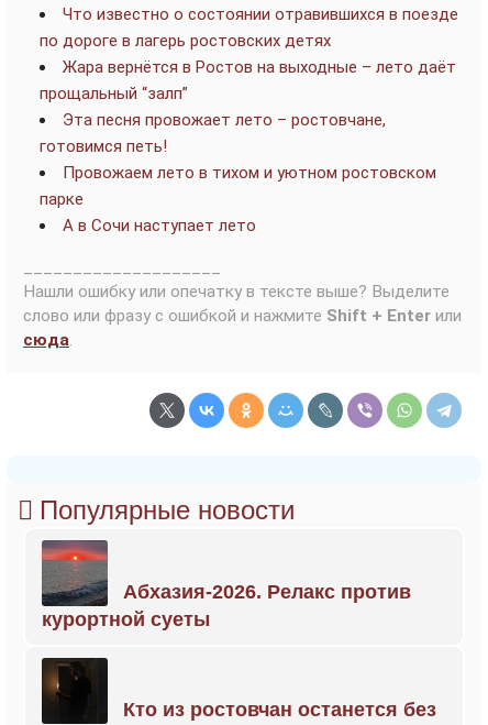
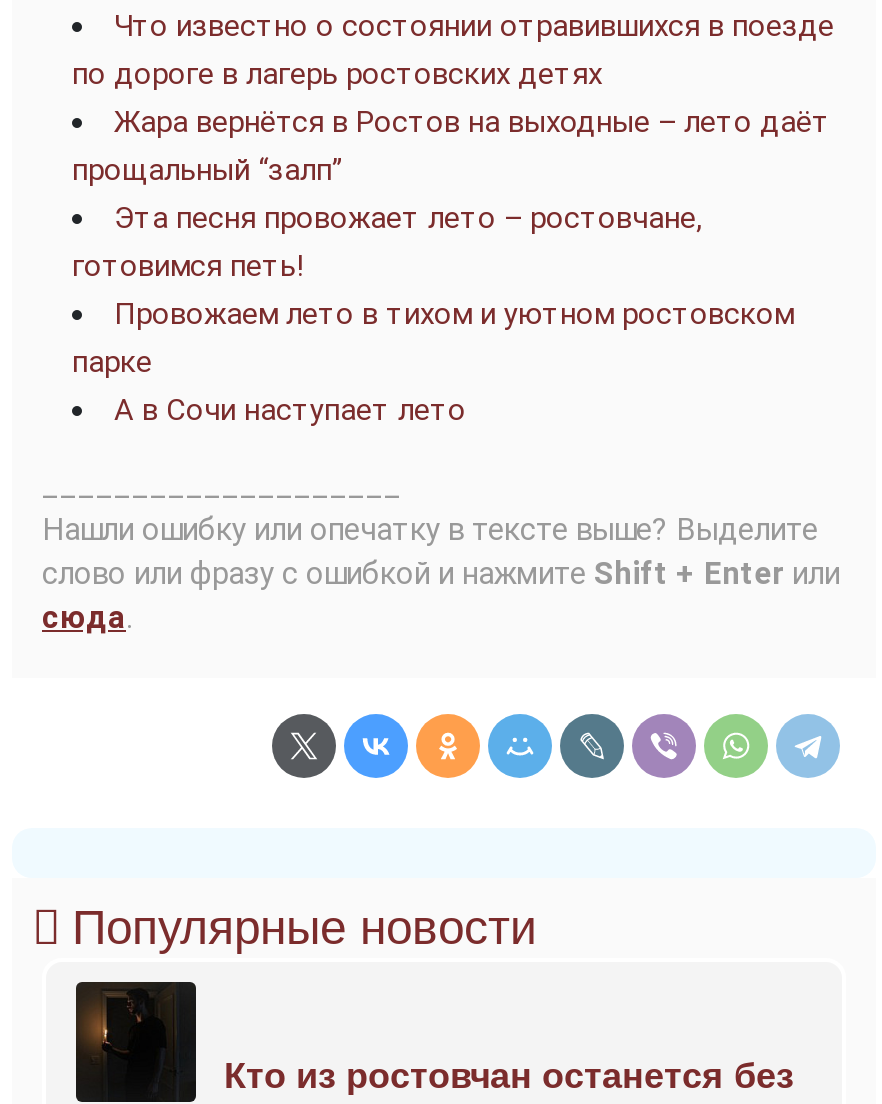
- [image]
- Абхазия-2026. Релакс против
- курортной суеты
